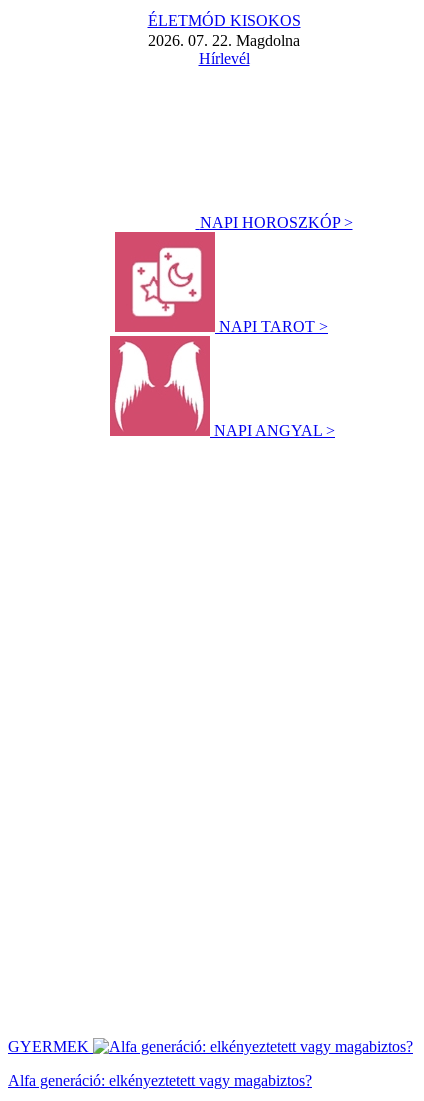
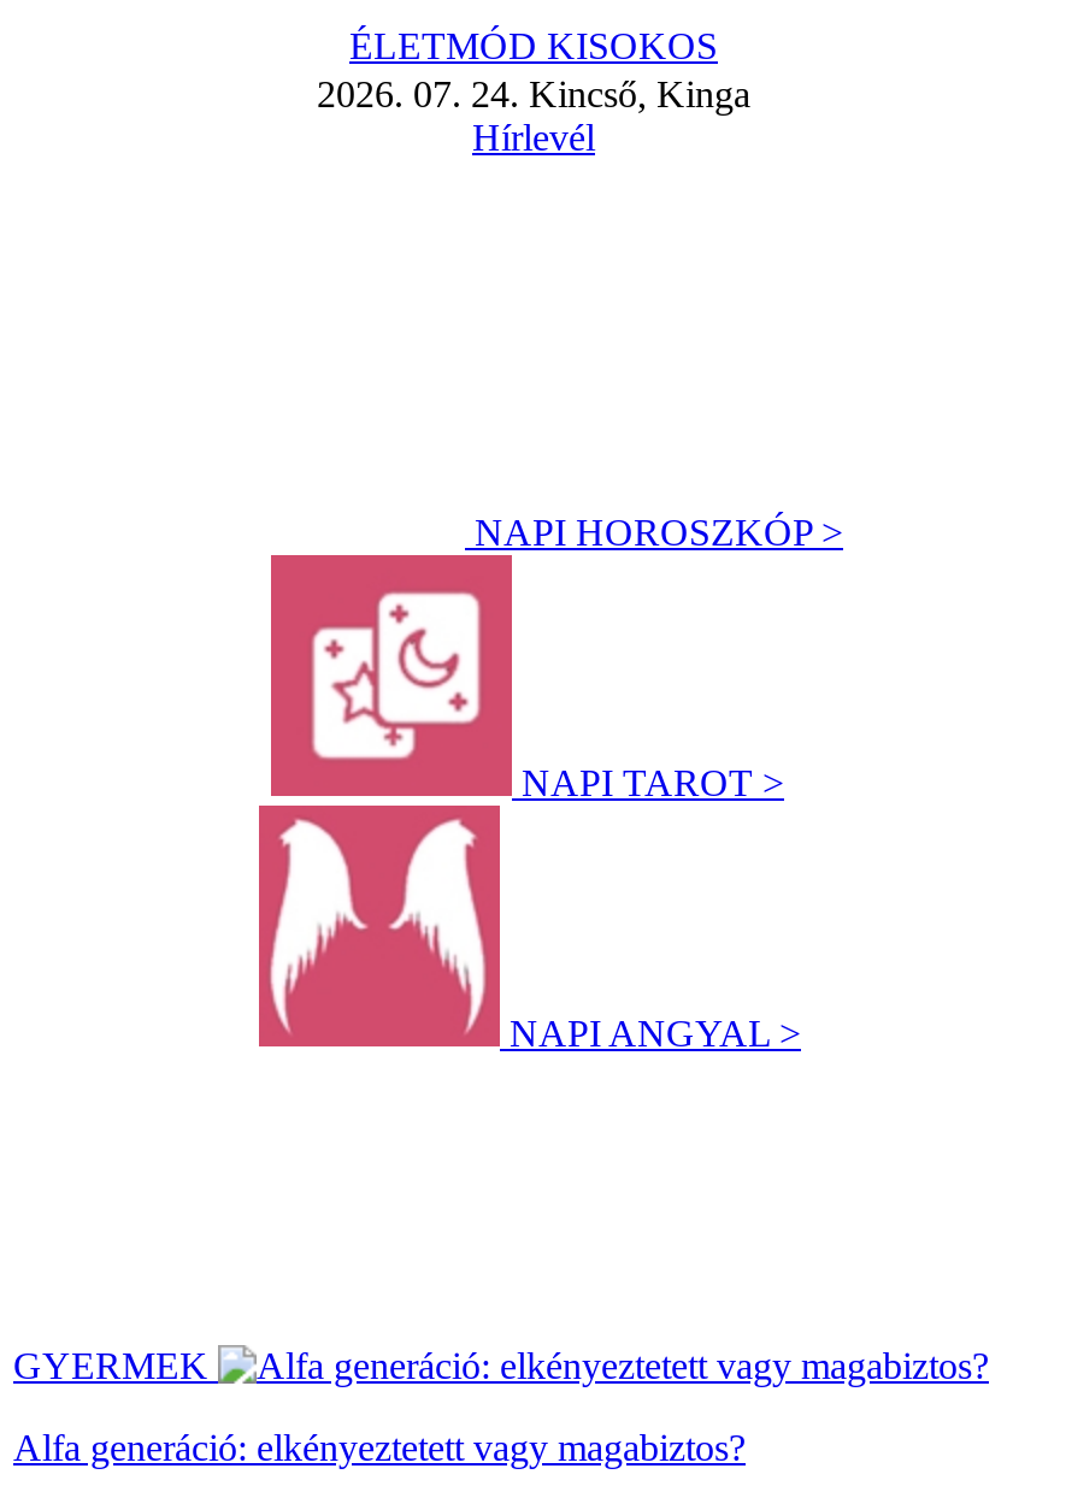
- 2026. 07. 22. Magdolna
+ 2026. 07. 24. Kincső, Kinga
